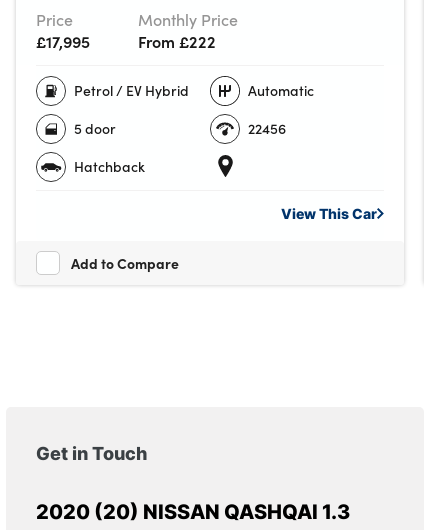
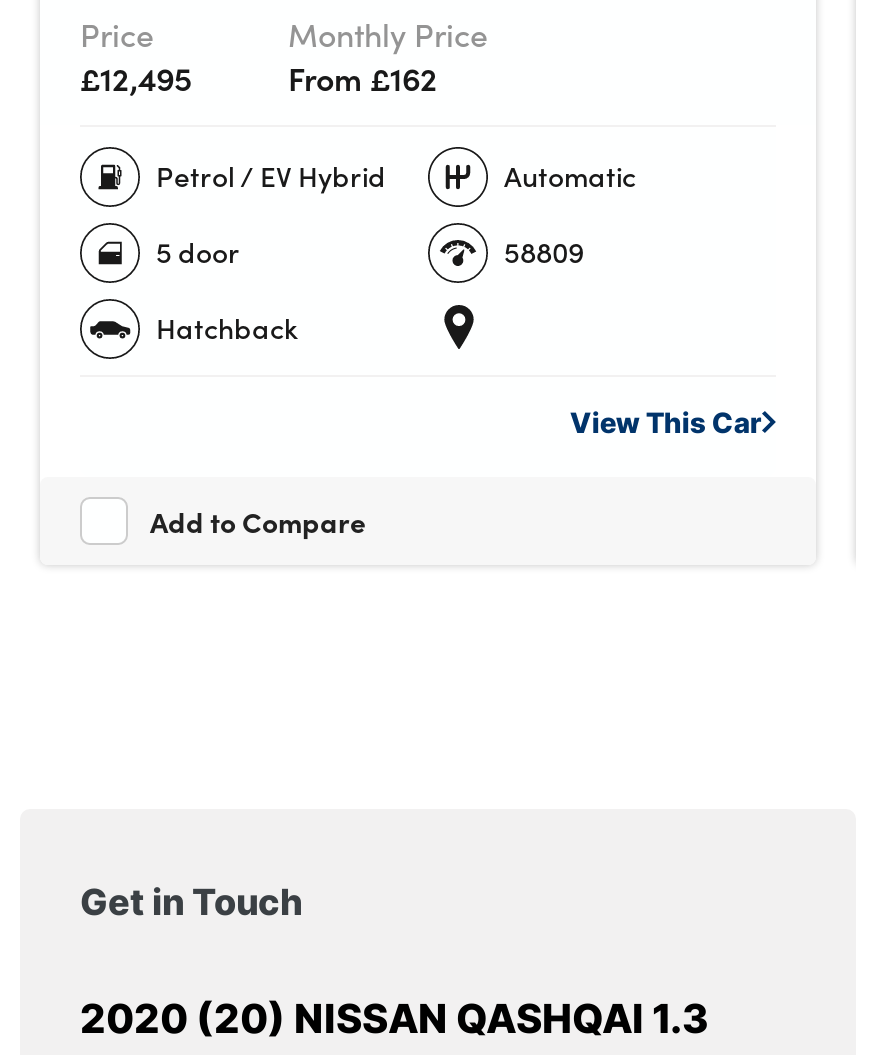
- £17,995
+ £12,495

- From £222
+ From £162

- 22456
+ 58809
